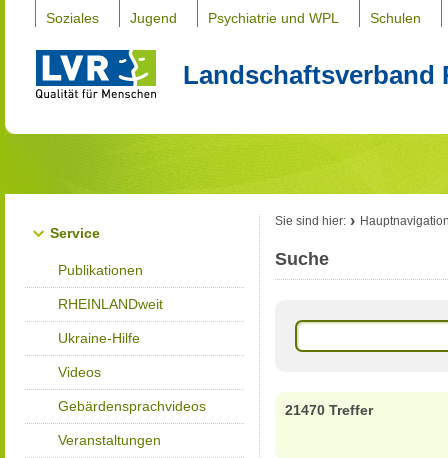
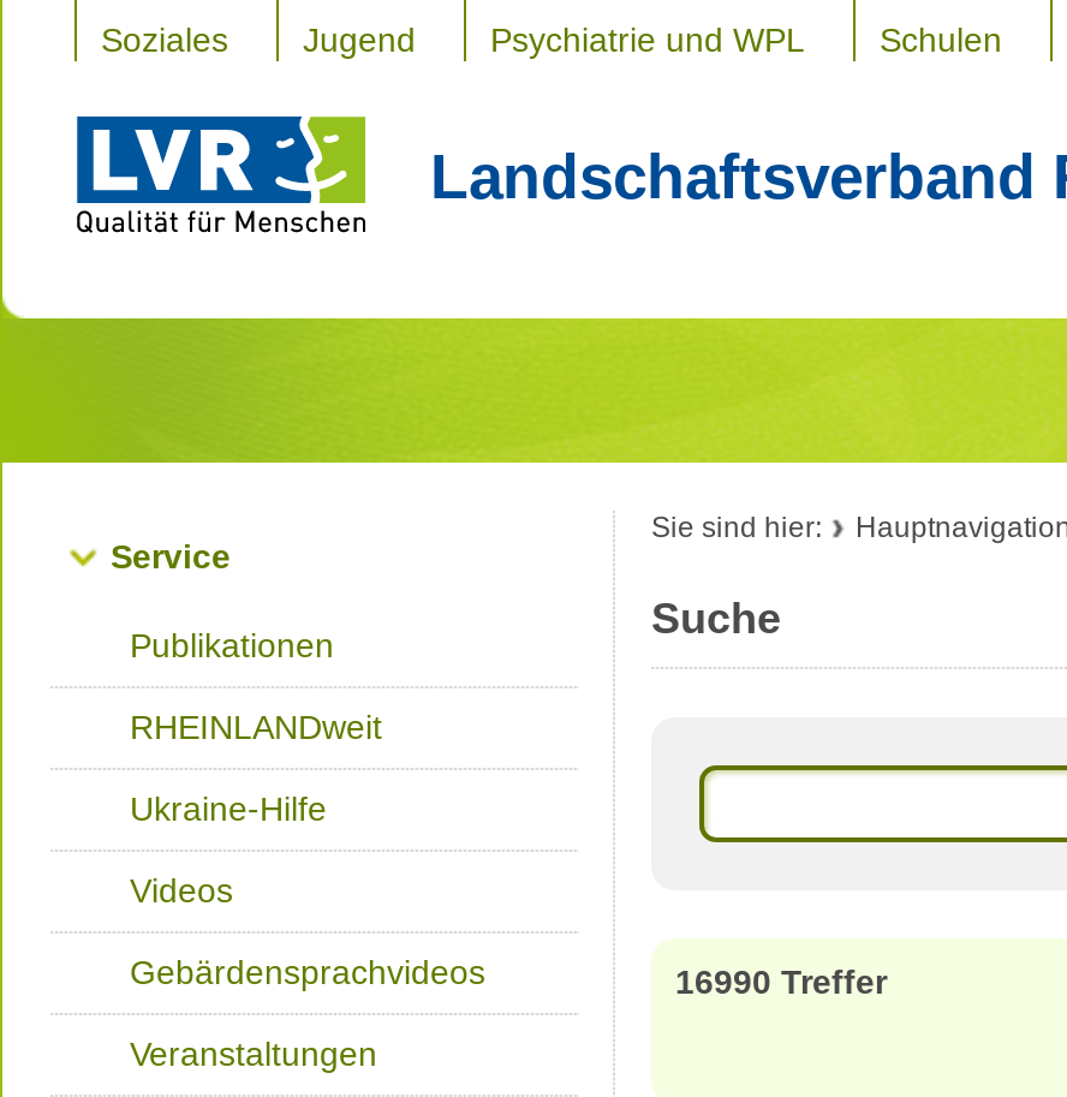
- 21470 Treffer
+ 16990 Treffer
